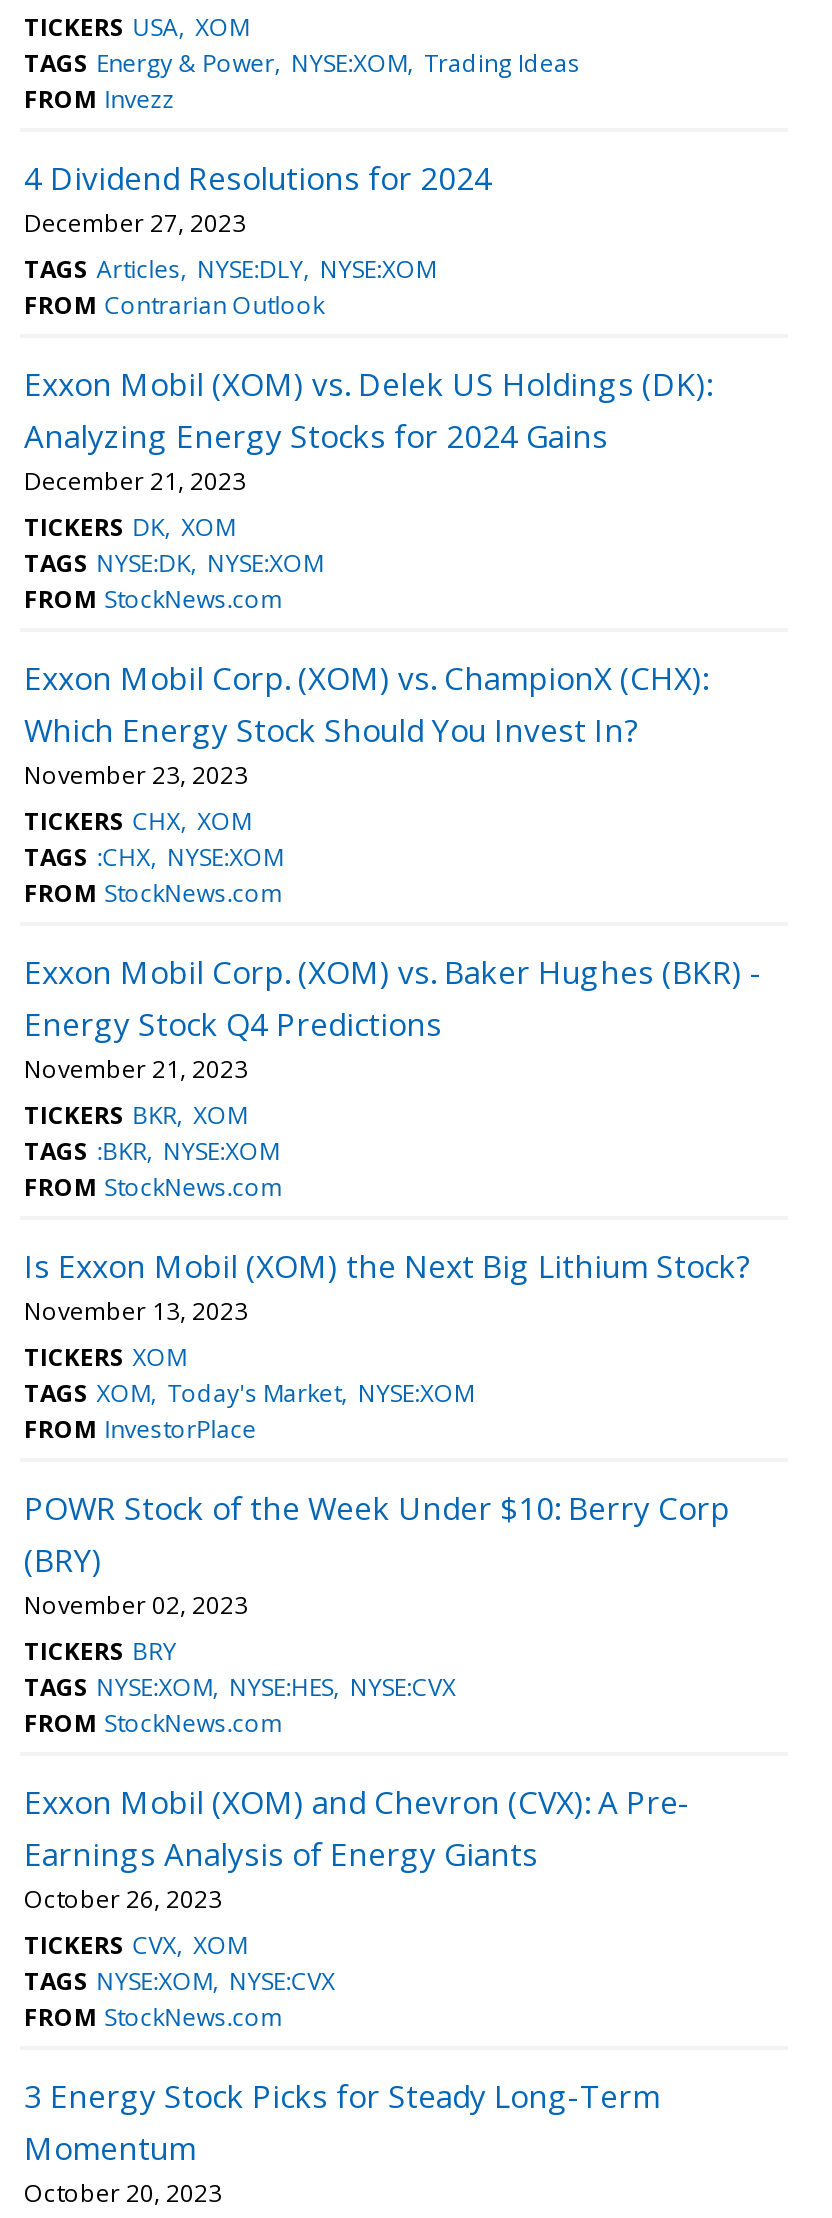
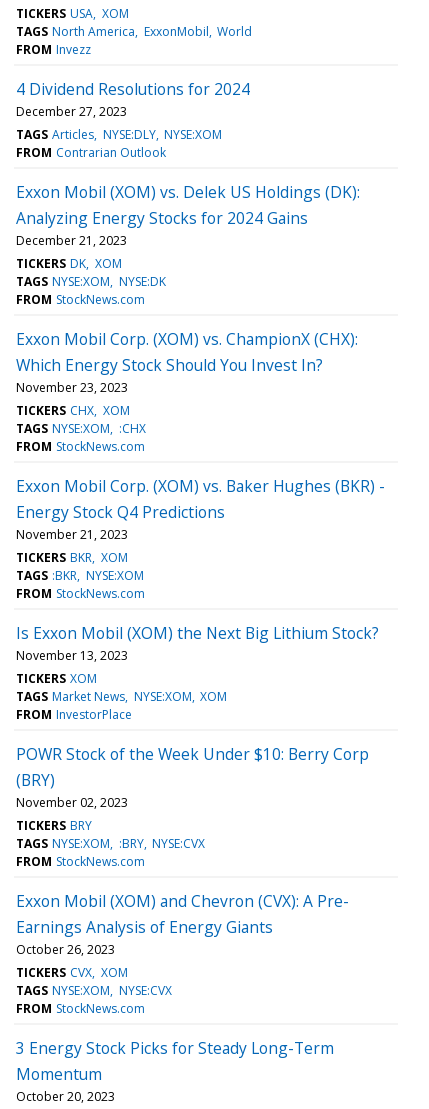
- TAGS Energy & Power NYSE:XOM Trading Ideas
+ TAGS North America ExxonMobil World

- TAGS NYSE:DK NYSE:XOM
+ TAGS NYSE:XOM NYSE:DK

- TAGS :CHX NYSE:XOM
+ TAGS NYSE:XOM :CHX

- TAGS XOM Today's Market NYSE:XOM
+ TAGS Market News NYSE:XOM XOM

- TAGS NYSE:XOM NYSE:HES NYSE:CVX
+ TAGS NYSE:XOM :BRY NYSE:CVX
